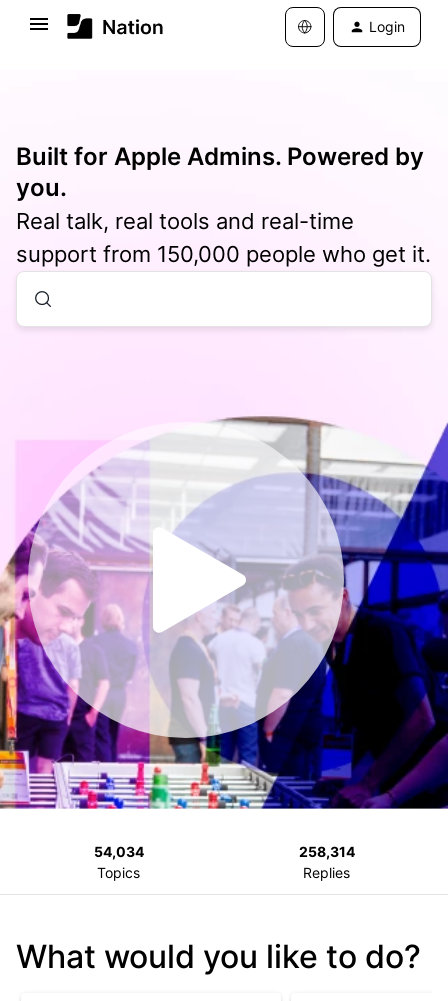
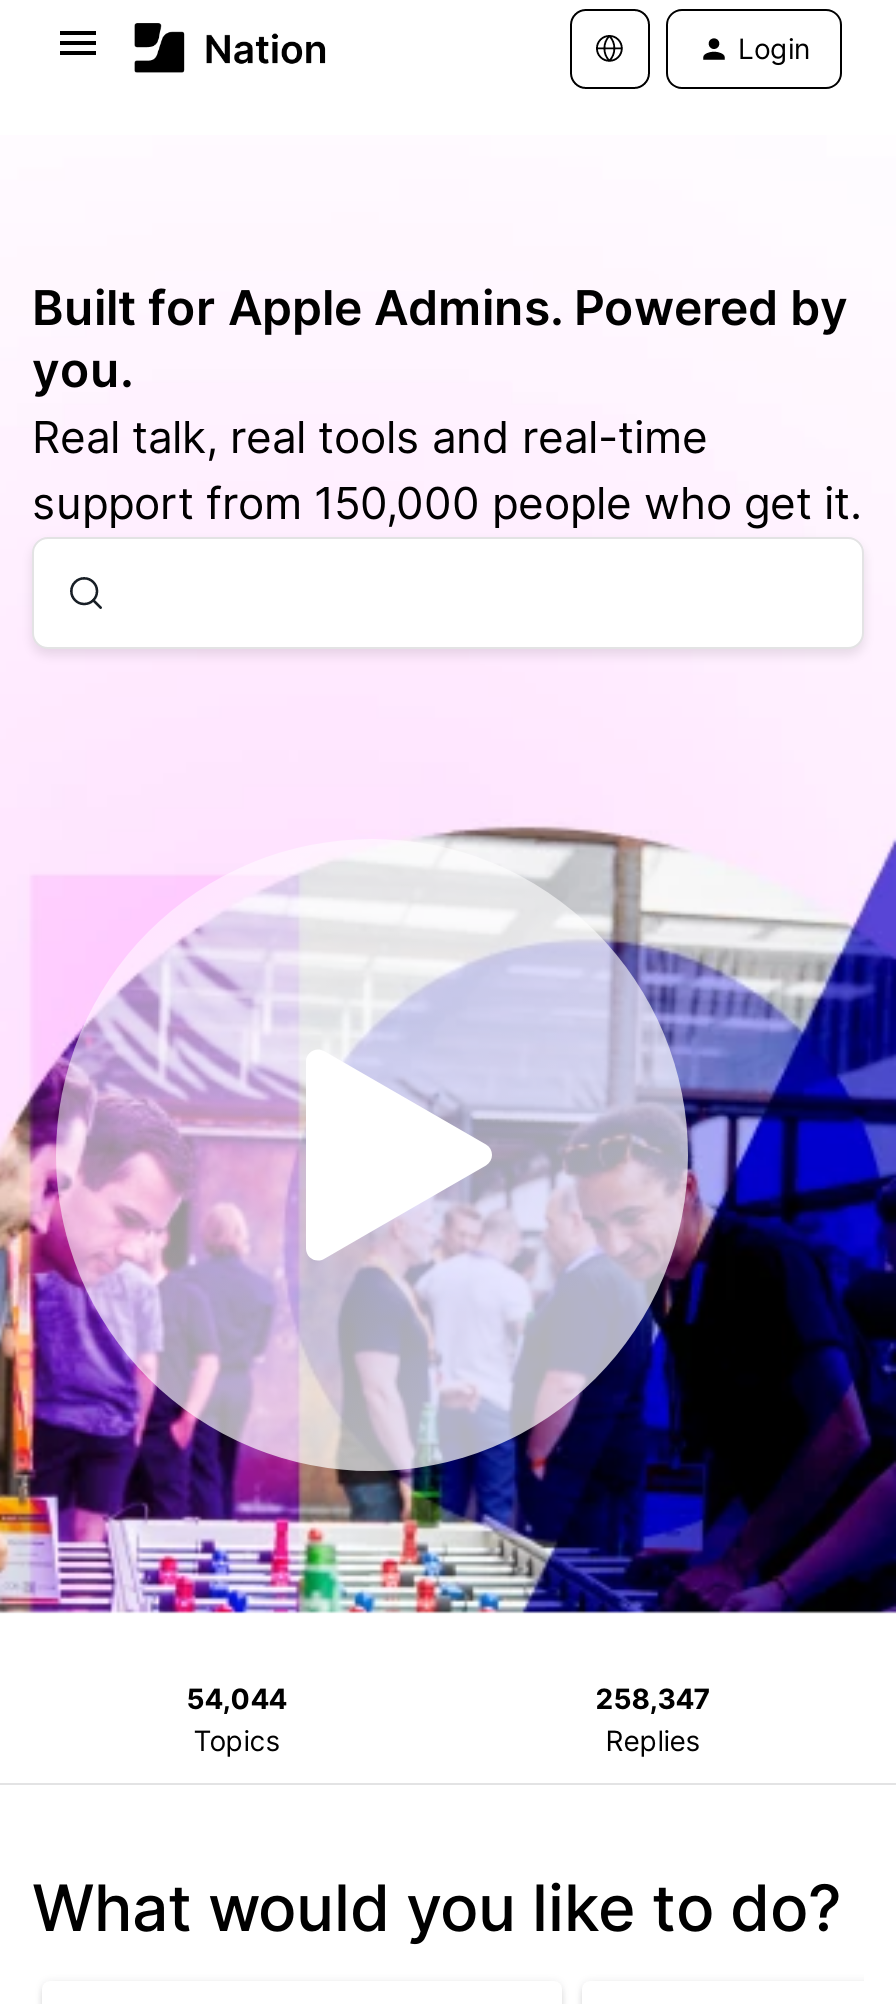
- 54,034
+ 54,044

- 258,314
+ 258,347
